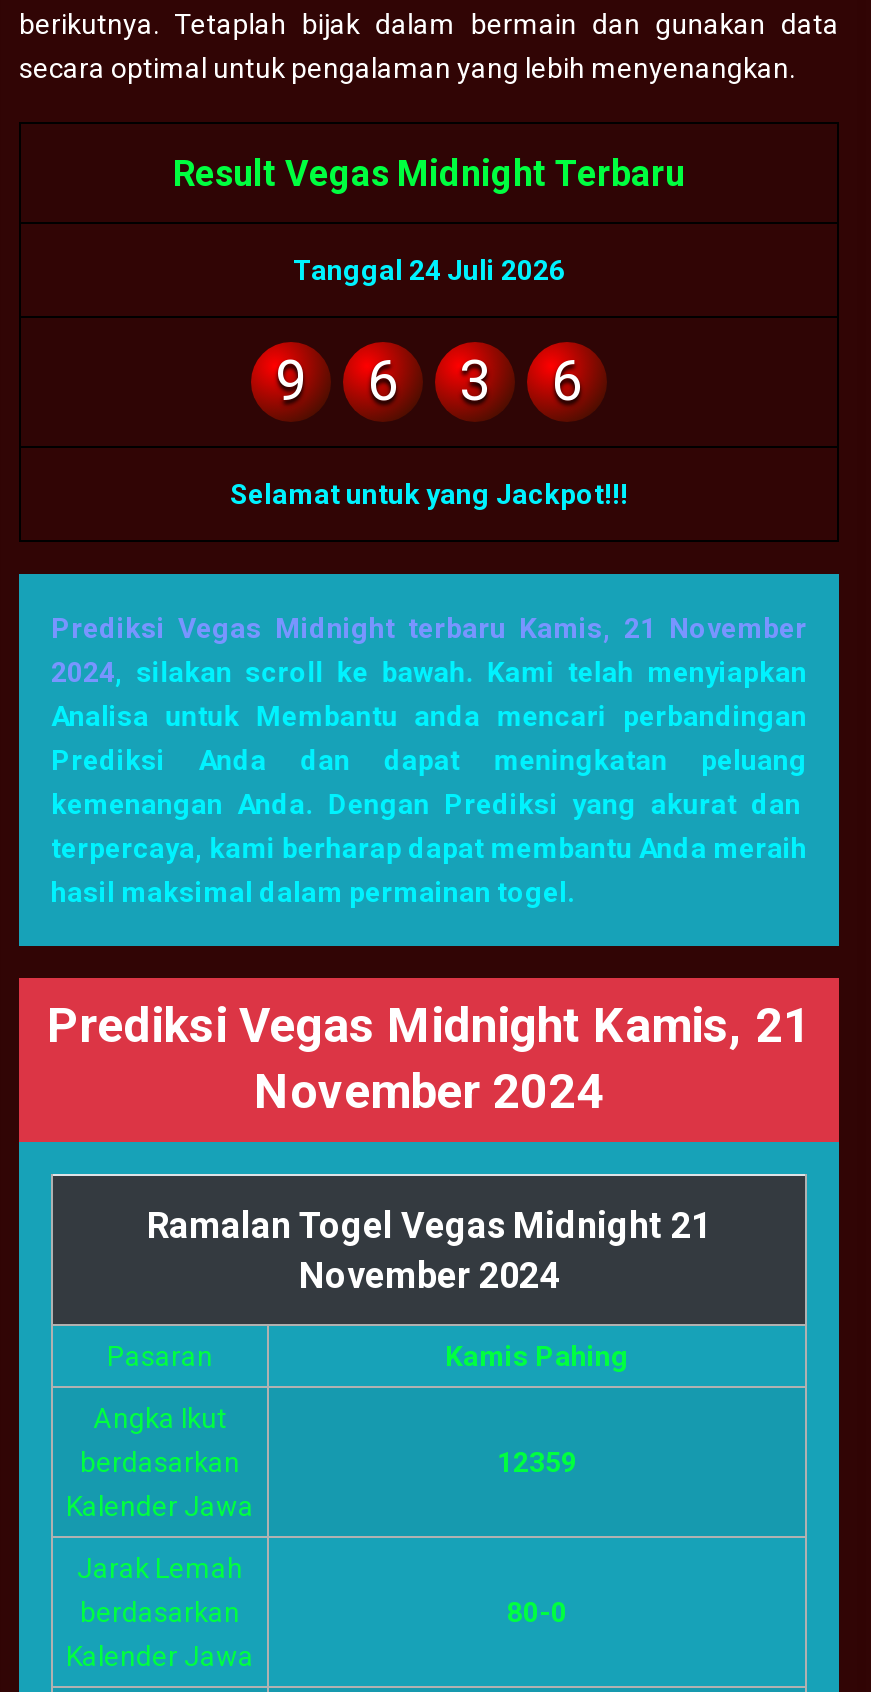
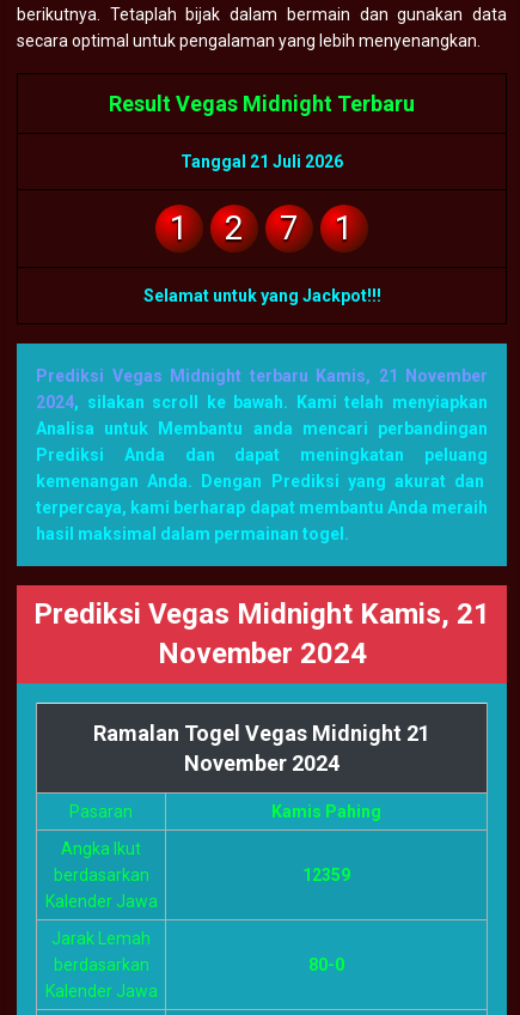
- Tanggal 24 Juli 2026
+ Tanggal 21 Juli 2026

- 9
+ 1

- 6
+ 2

- 3
+ 7

- 6
+ 1
